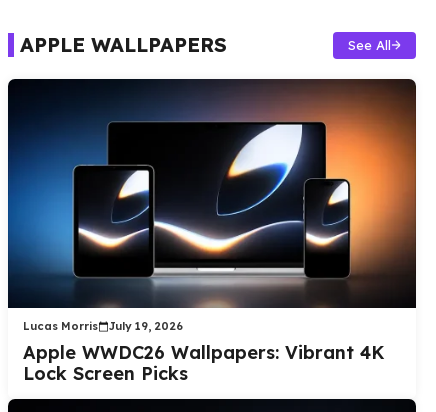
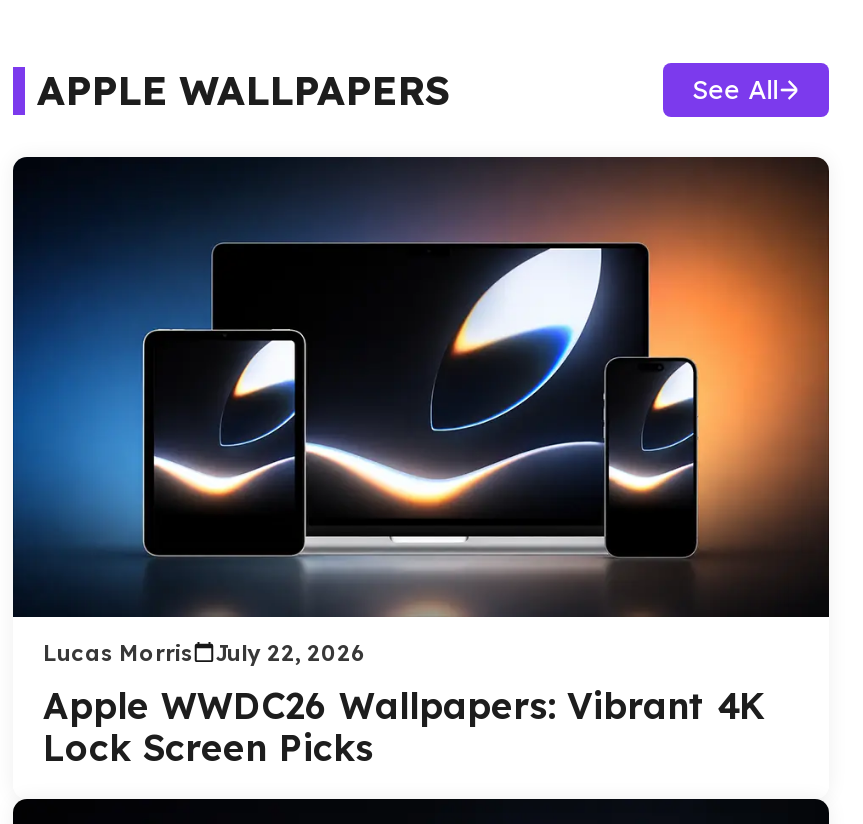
- Lucas Morris July 19, 2026
+ Lucas Morris July 22, 2026
